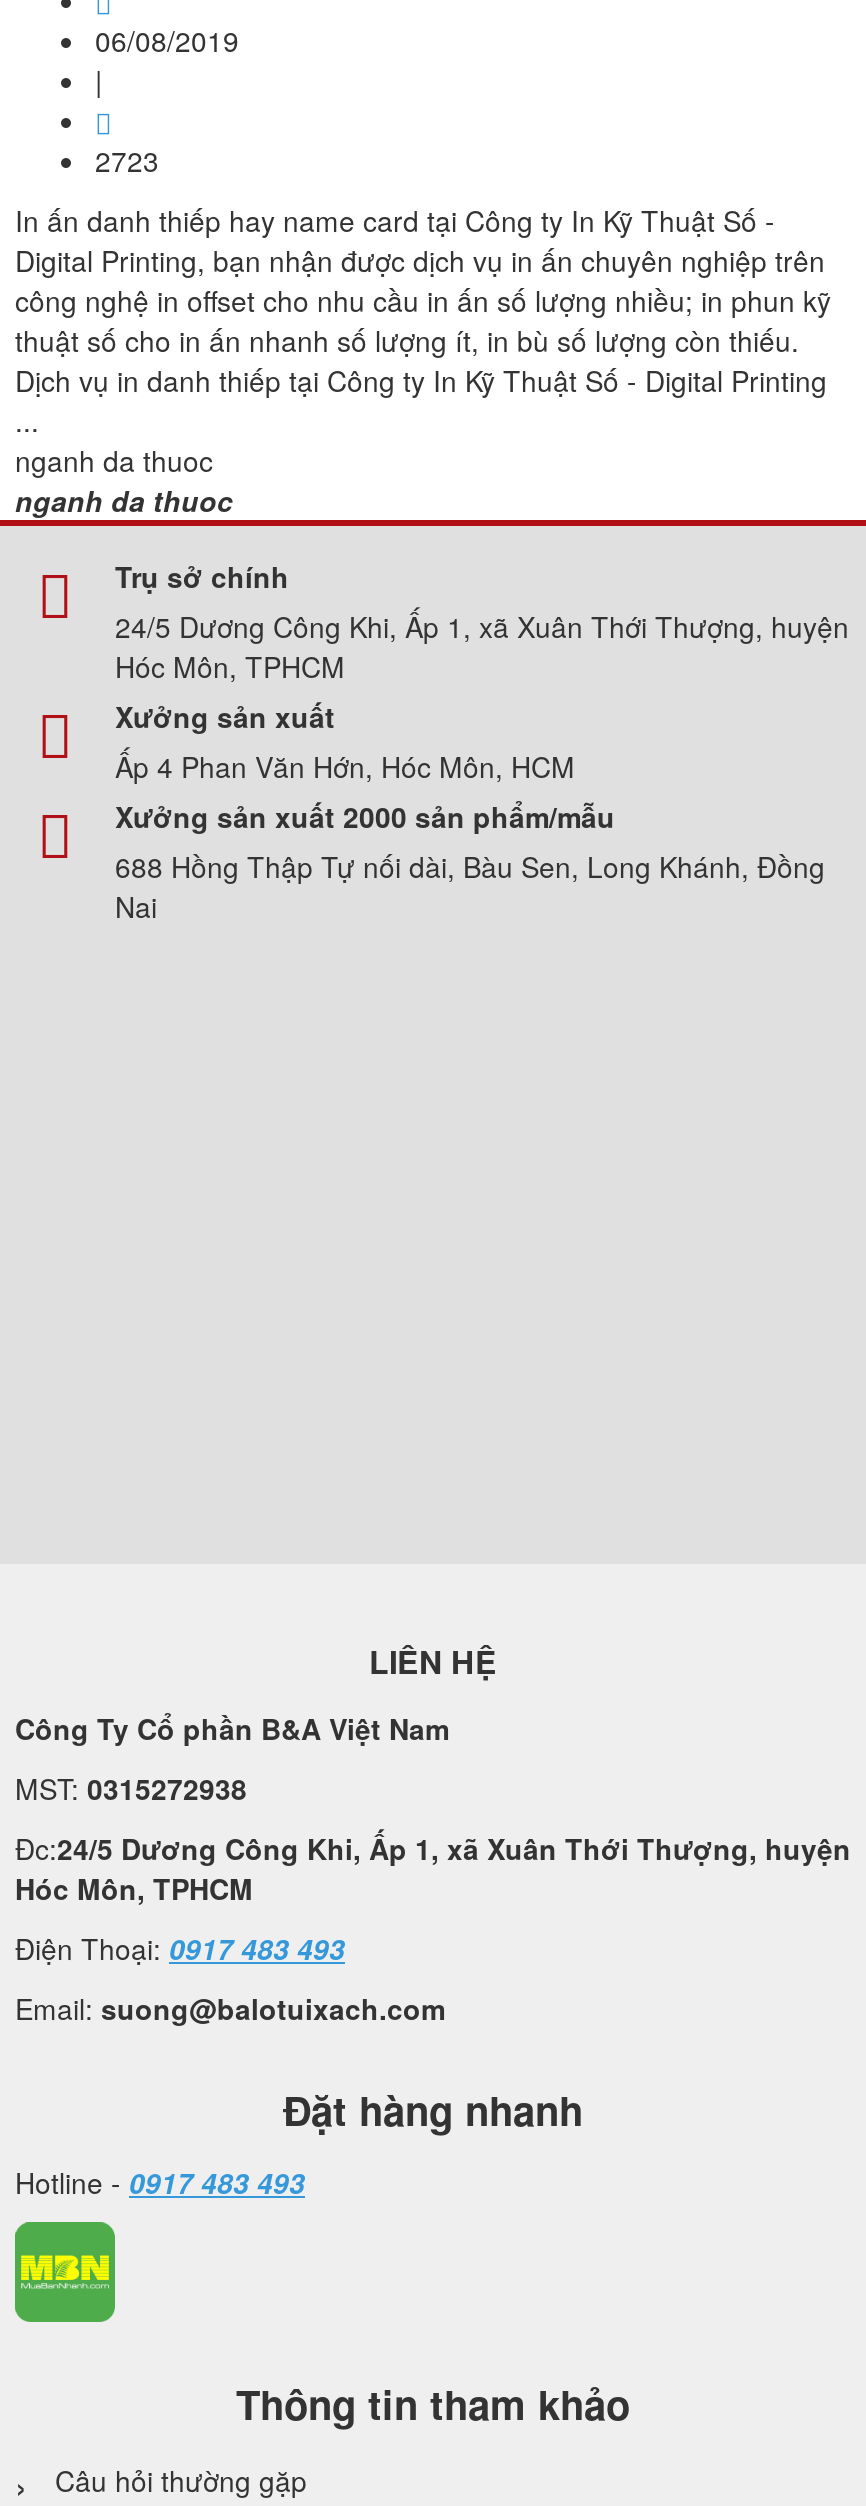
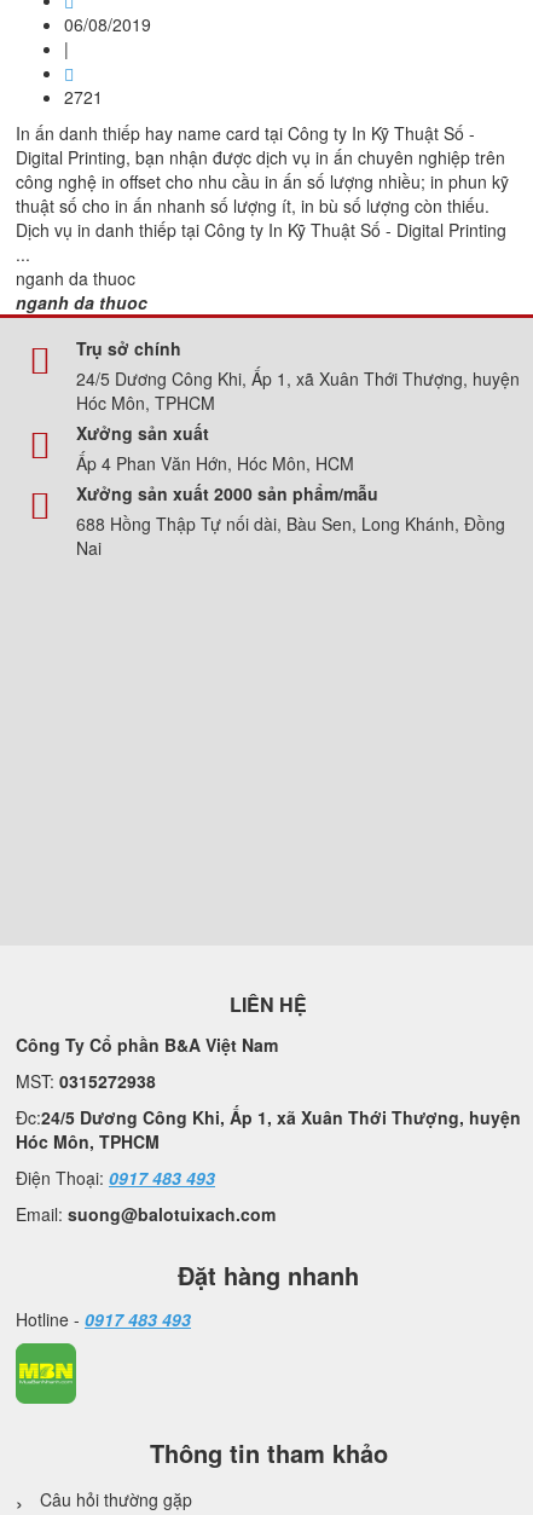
- 2723
+ 2721
